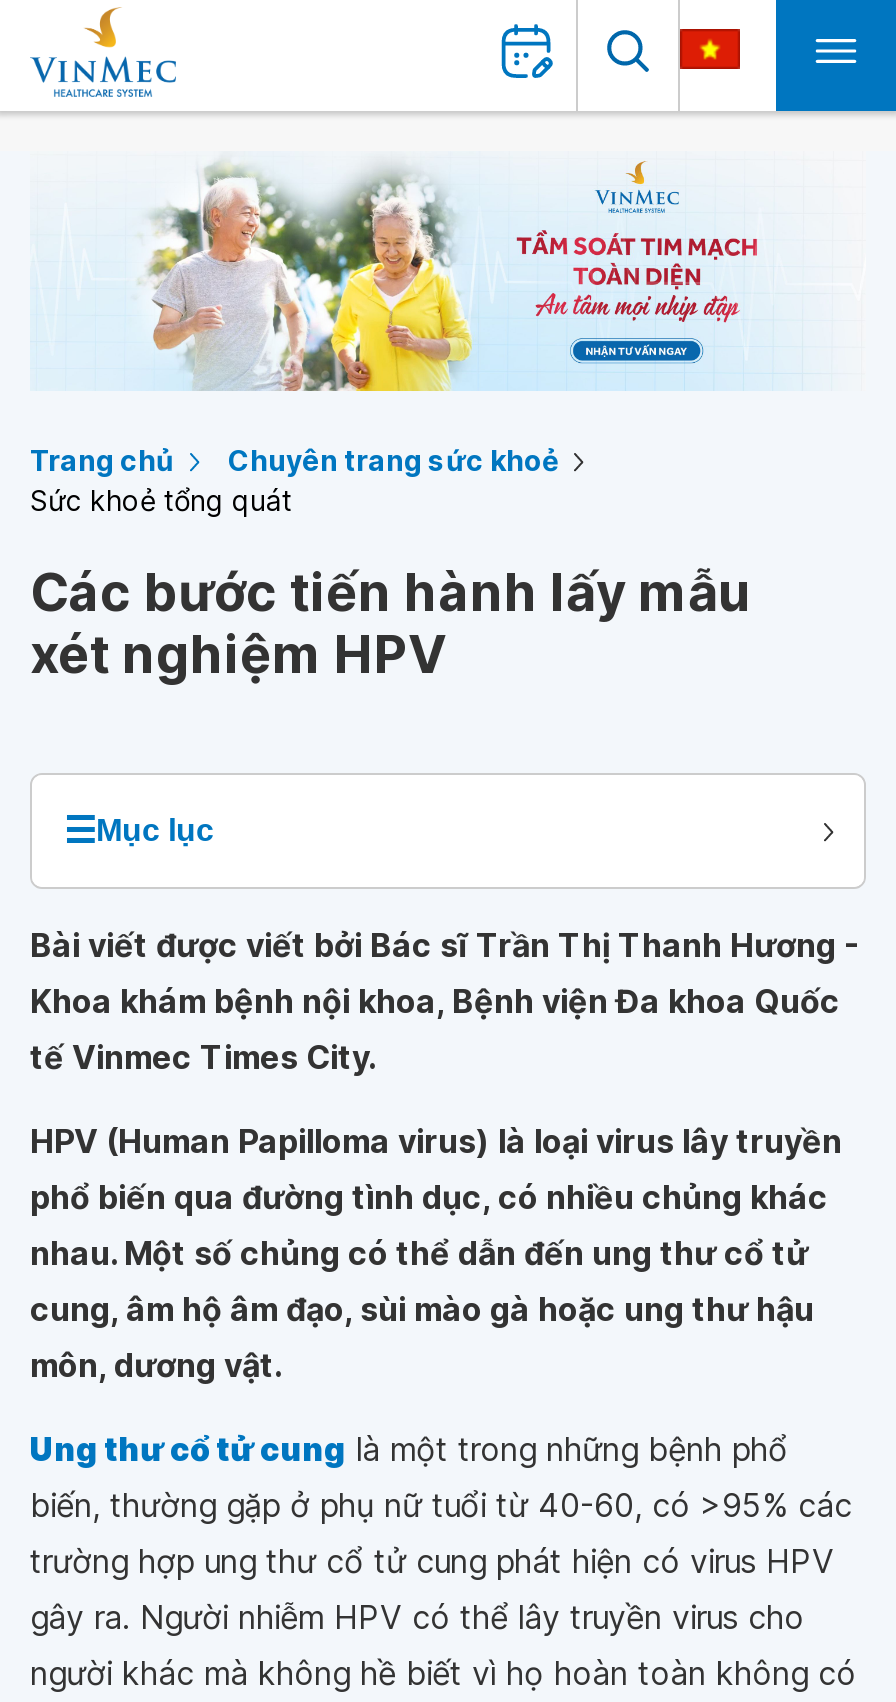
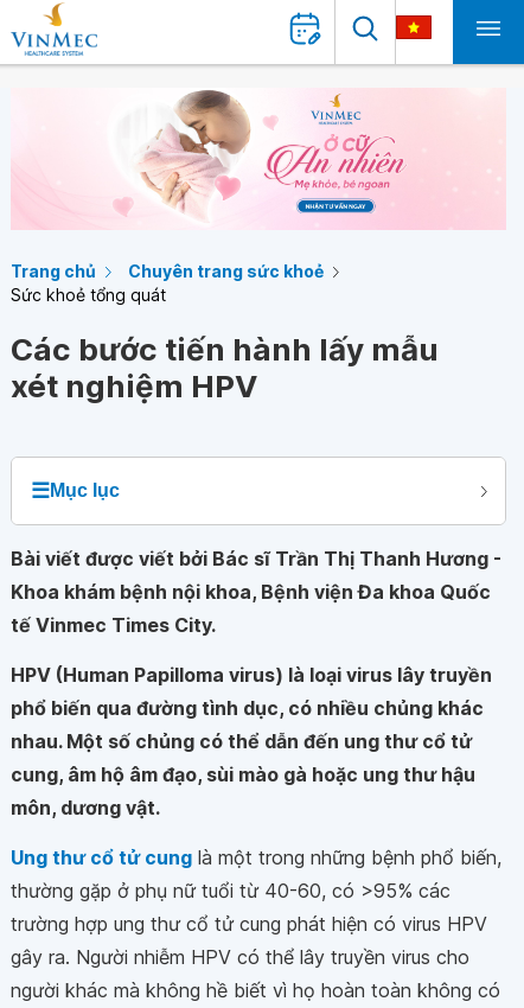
- [image]
+ [image]
